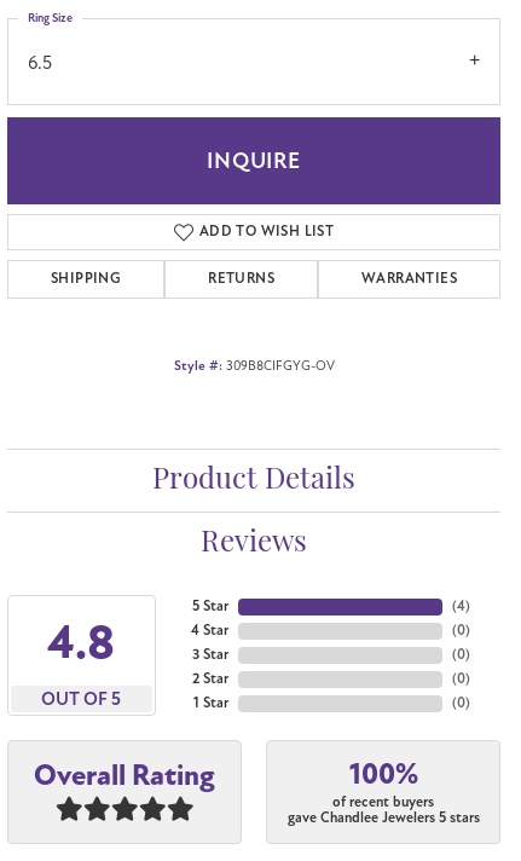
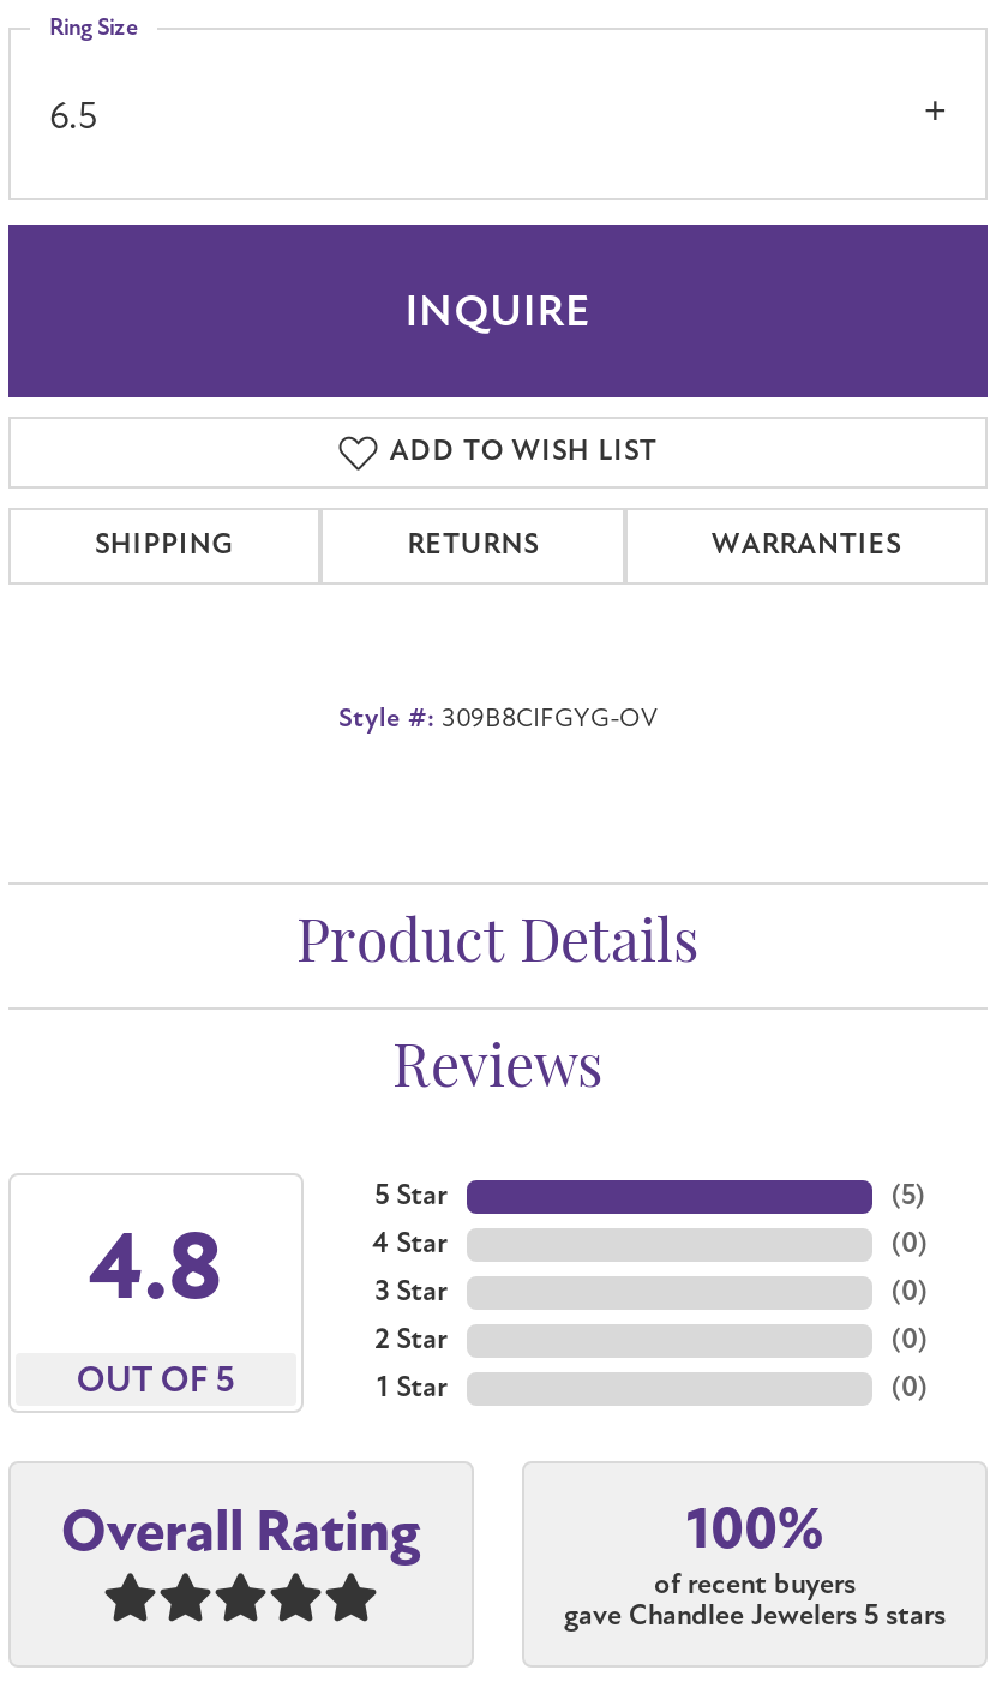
- (4)
+ (5)
